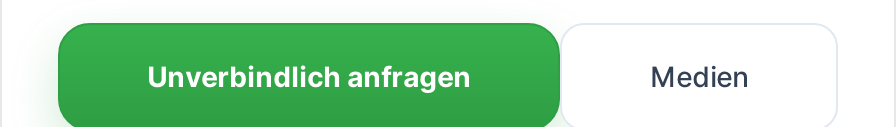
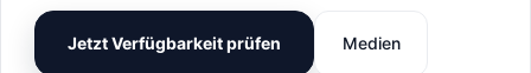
- Unverbindlich anfragen
+ Jetzt Verfügbarkeit prüfen
